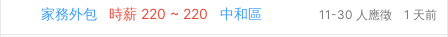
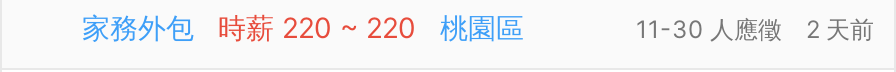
- 中和區
+ 桃園區

- 11-30 人應徵 1 天前
+ 11-30 人應徵 2 天前
